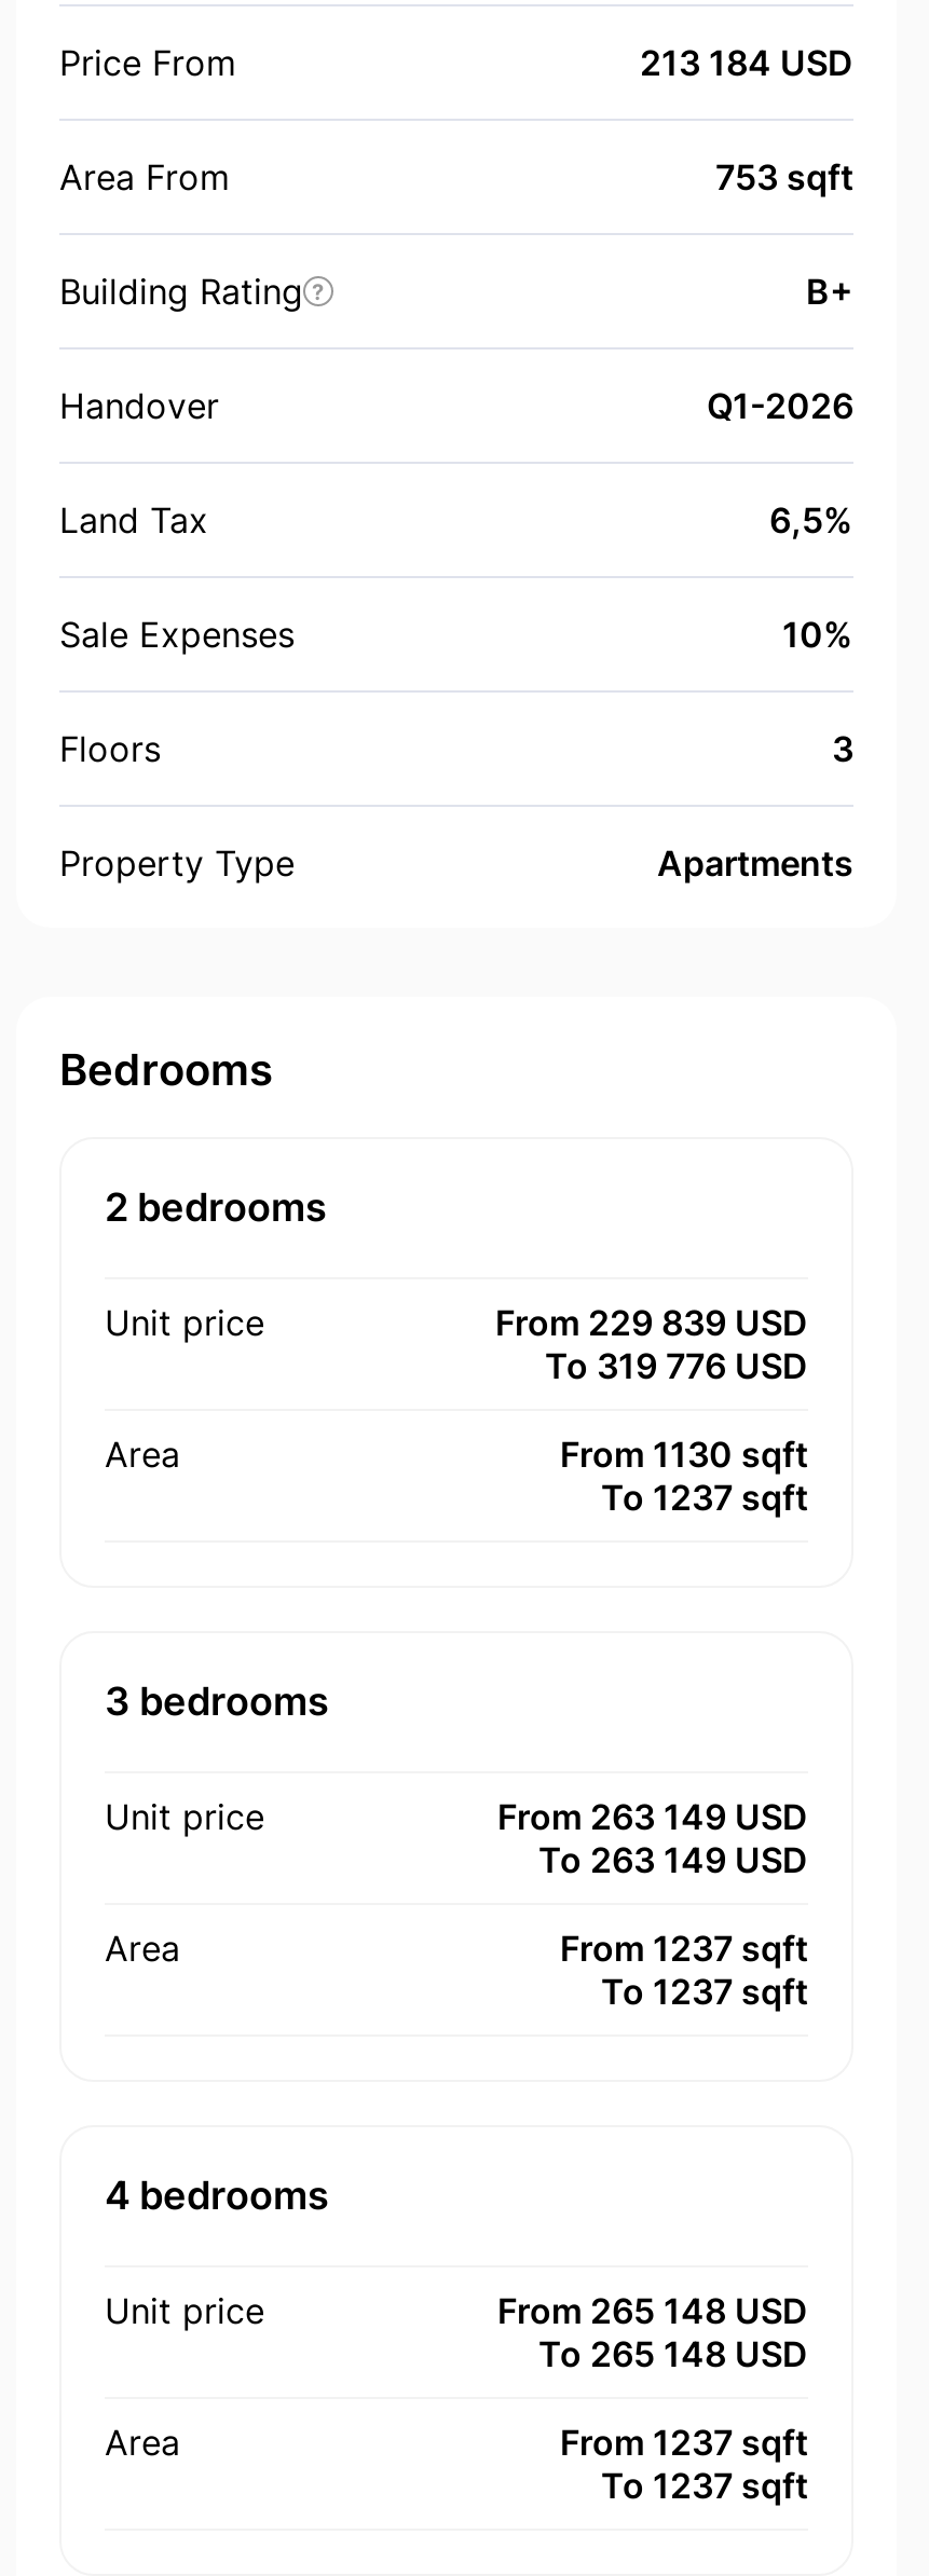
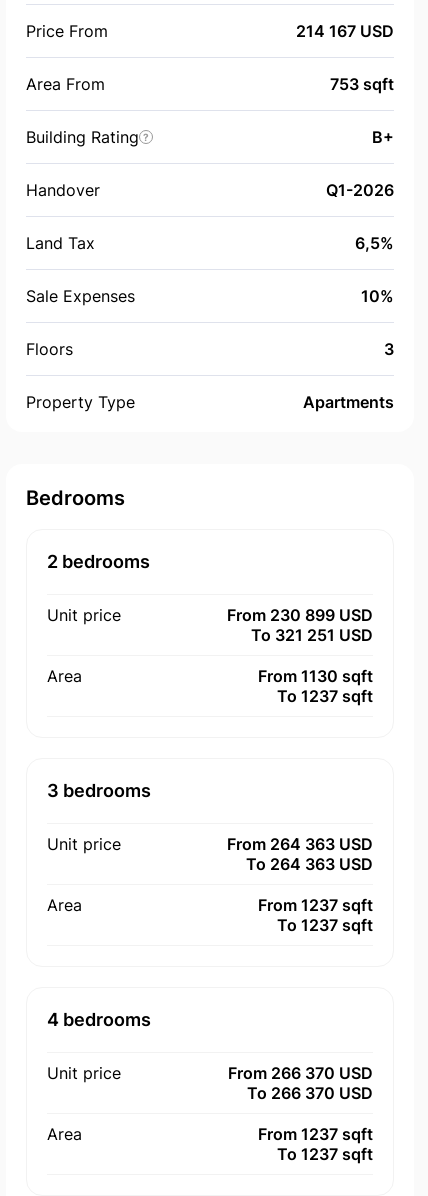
- 213 184 USD
+ 214 167 USD

- From 229 839 USD
+ From 230 899 USD

- To 319 776 USD
+ To 321 251 USD

- From 263 149 USD
+ From 264 363 USD

- To 263 149 USD
+ To 264 363 USD

- From 265 148 USD
+ From 266 370 USD

- To 265 148 USD
+ To 266 370 USD
